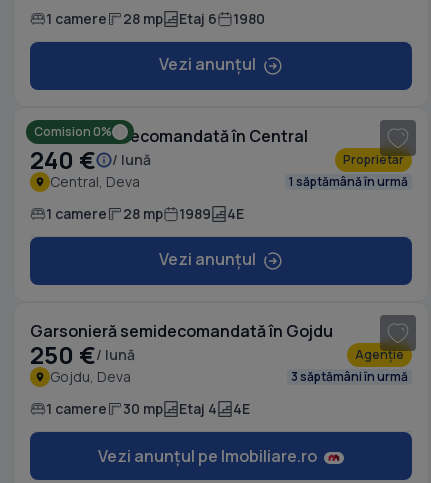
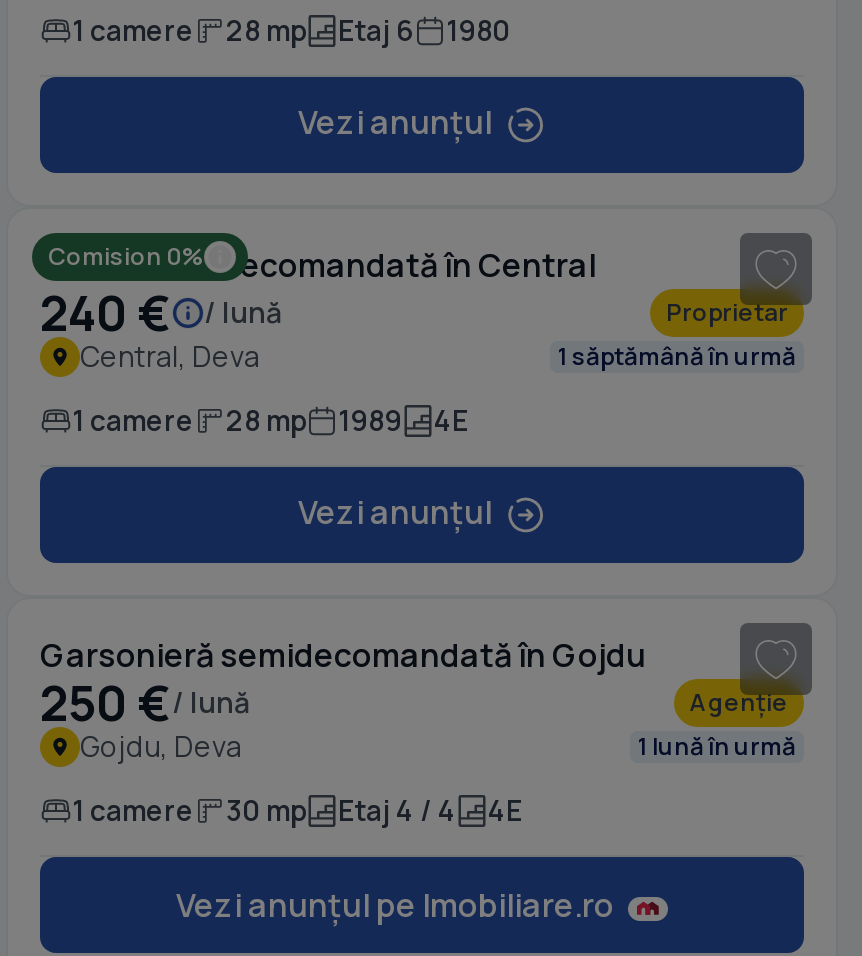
- 3 săptămâni în urmă
+ 1 lună în urmă

- 1 camere 30 mp Etaj 4 4E
+ 1 camere 30 mp Etaj 4 / 4 4E
